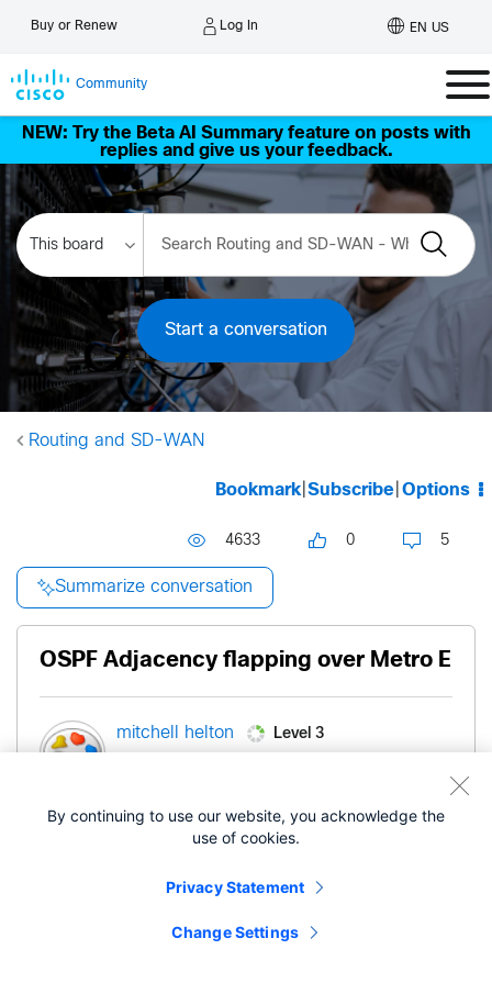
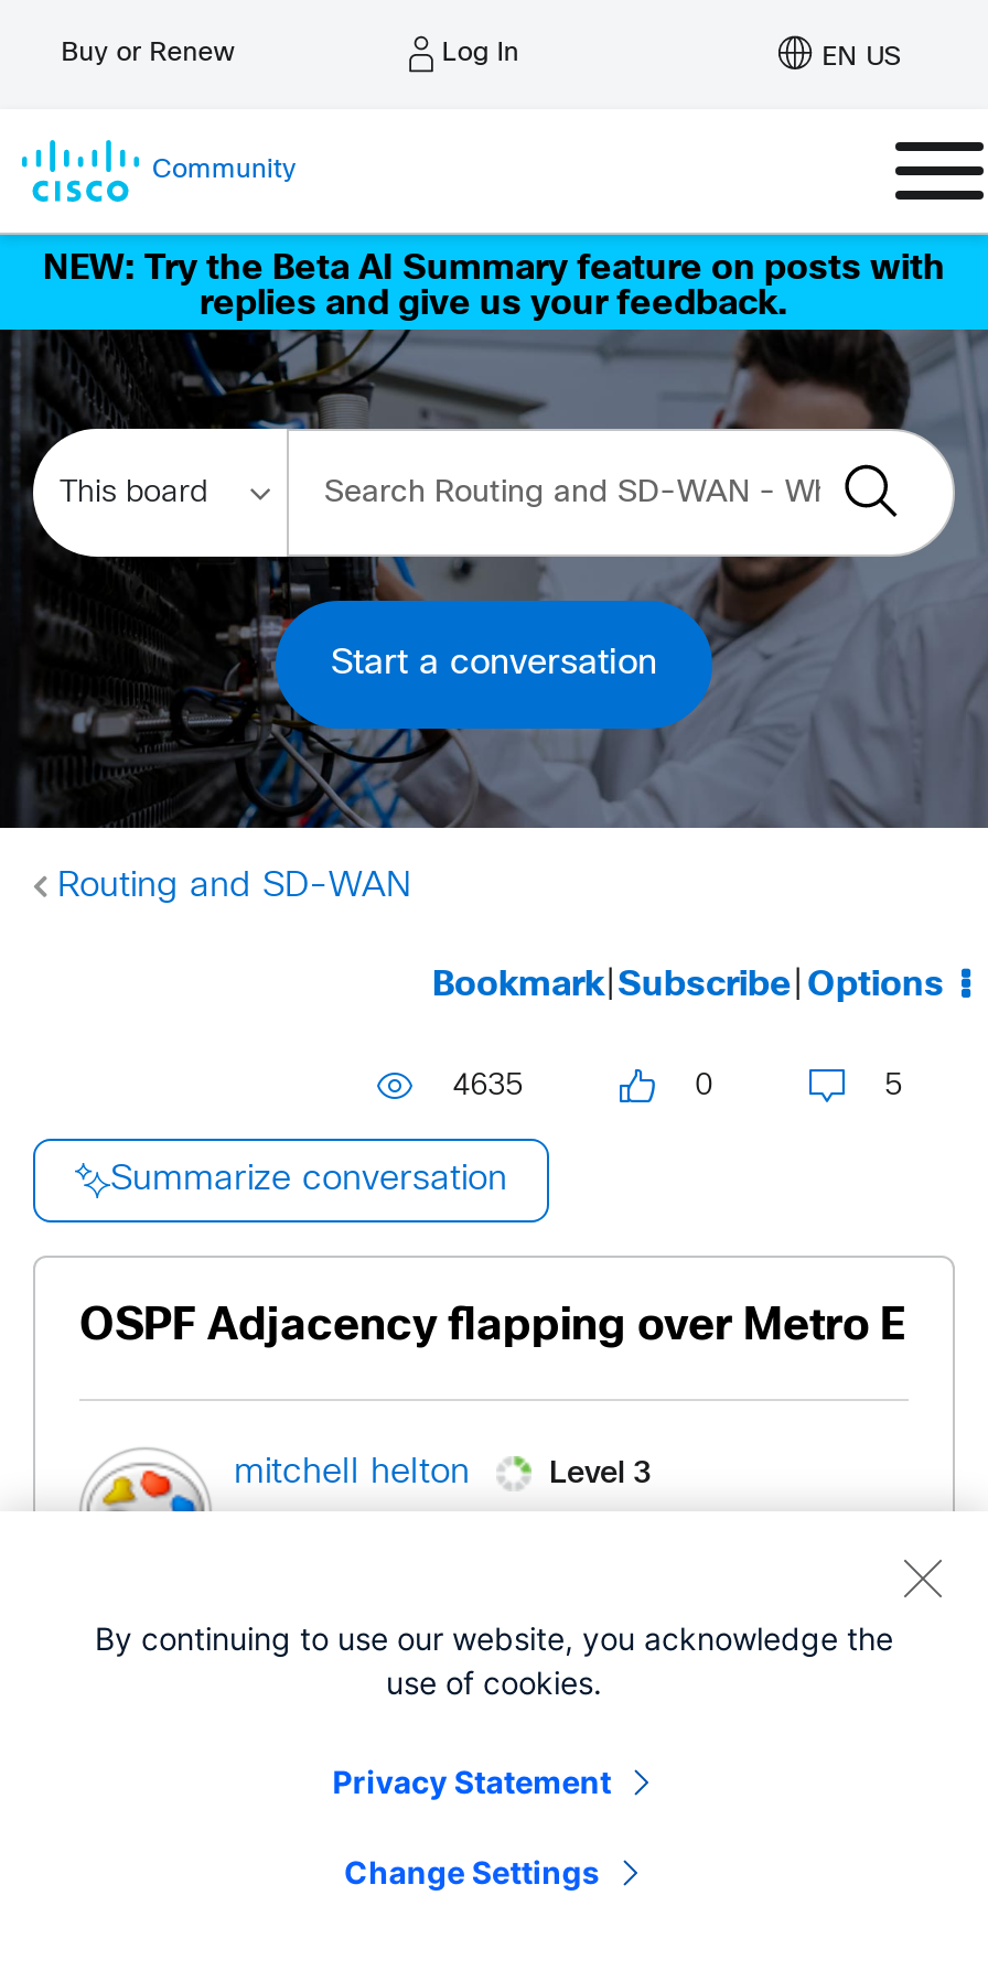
- 4633
+ 4635
